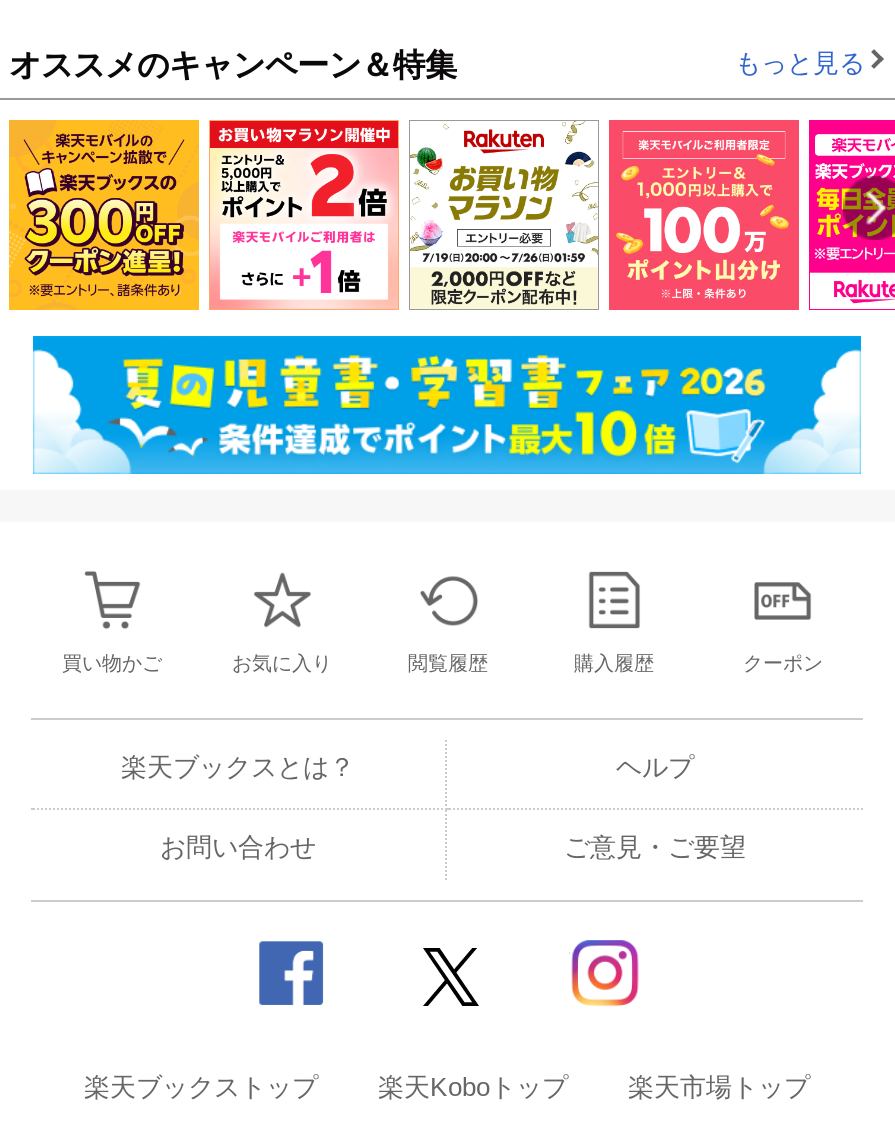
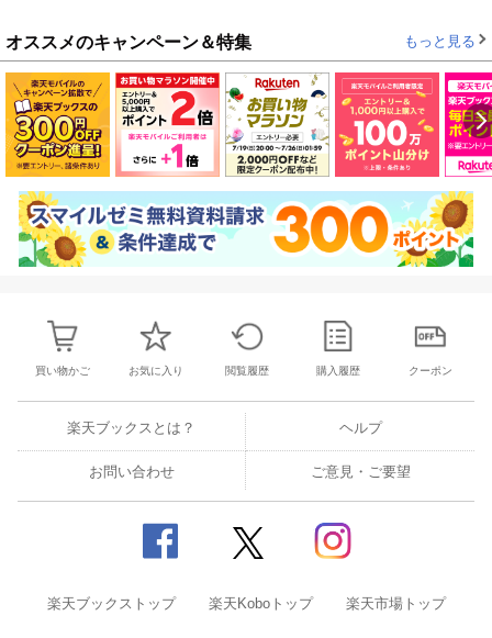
- [image]
+ [image]
